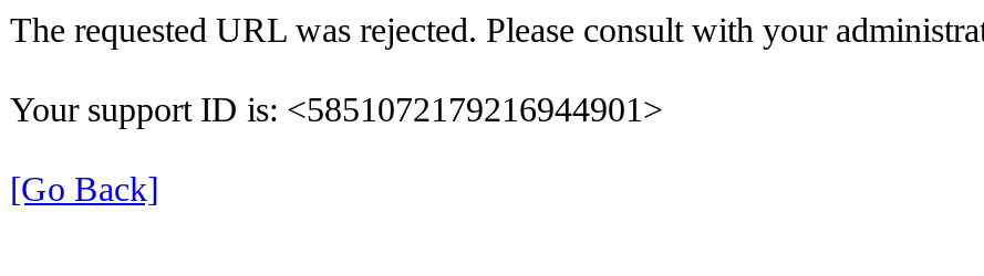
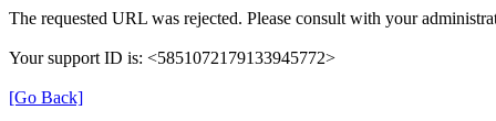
- Your support ID is: <5851072179216944901>
+ Your support ID is: <5851072179133945772>
